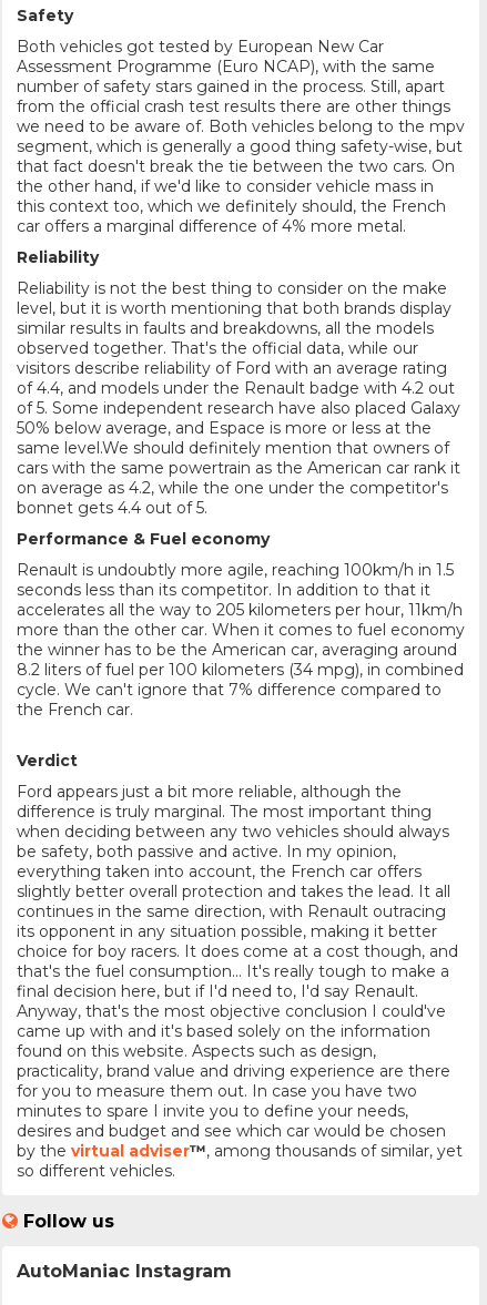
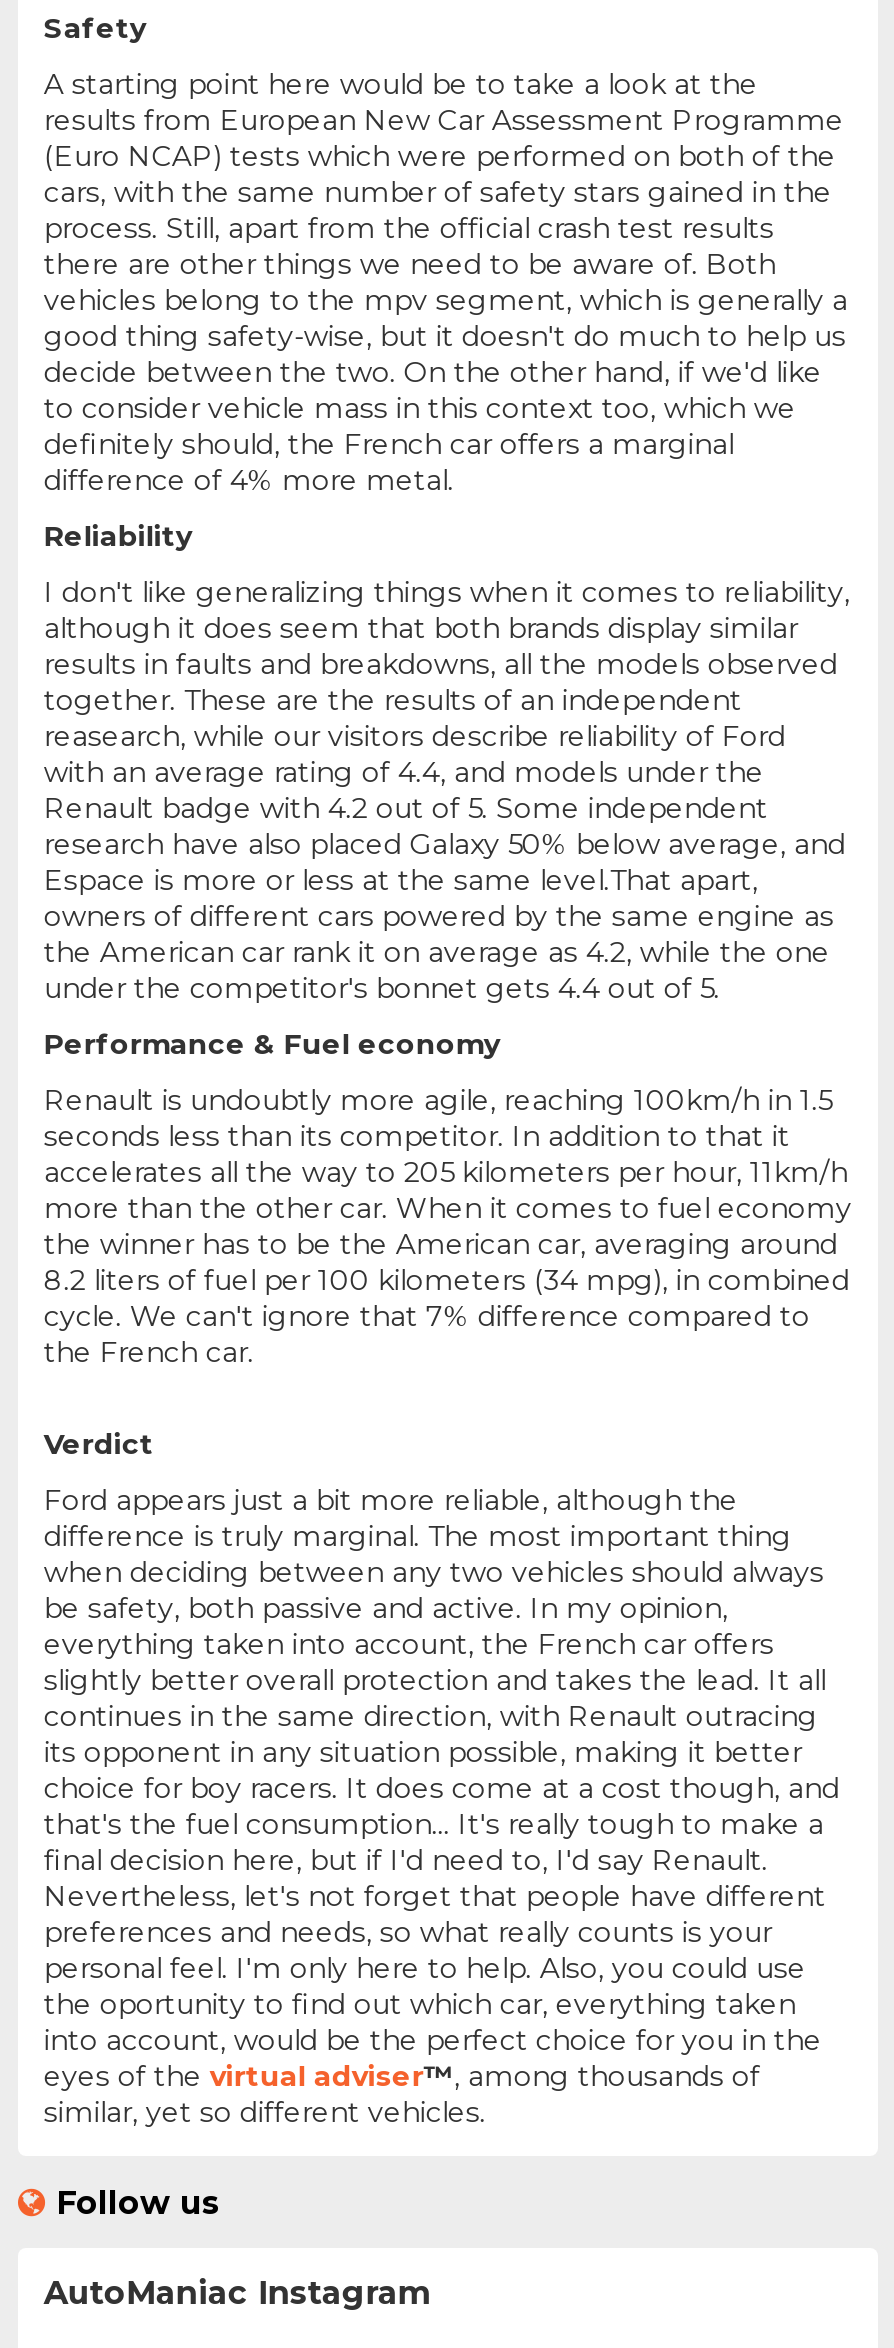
- Both vehicles got tested by European New Car
- Assessment Programme (Euro NCAP), with the same
- number of safety stars gained in the process. Still, apart
- from the official crash test results there are other things
- we need to be aware of. Both vehicles belong to the mpv
- segment, which is generally a good thing safety-wise, but
- that fact doesn't break the tie between the two cars. On
- the other hand, if we'd like to consider vehicle mass in
- this context too, which we definitely should, the French
- car offers a marginal difference of 4% more metal.
+ A starting point here would be to take a look at the
+ results from European New Car Assessment Programme
+ (Euro NCAP) tests which were performed on both of the
+ cars, with the same number of safety stars gained in the
+ process. Still, apart from the official crash test results
+ there are other things we need to be aware of. Both
+ vehicles belong to the mpv segment, which is generally a
+ good thing safety-wise, but it doesn't do much to help us
+ decide between the two. On the other hand, if we'd like
+ to consider vehicle mass in this context too, which we
+ definitely should, the French car offers a marginal
+ difference of 4% more metal.

moved down: Reliability

- Reliability is not the best thing to consider on the make
- level, but it is worth mentioning that both brands display
- similar results in faults and breakdowns, all the models
- observed together. That's the official data, while our
- visitors describe reliability of Ford with an average rating
- of 4.4, and models under the Renault badge with 4.2 out
- of 5. Some independent research have also placed Galaxy
- 50% below average, and Espace is more or less at the
- same level.We should definitely mention that owners of
- cars with the same powertrain as the American car rank it
- on average as 4.2, while the one under the competitor's
- bonnet gets 4.4 out of 5.
+ I don't like generalizing things when it comes to reliability,
+ although it does seem that both brands display similar
+ results in faults and breakdowns, all the models observed
+ together. These are the results of an independent
+ reasearch, while our visitors describe reliability of Ford
+ with an average rating of 4.4, and models under the
+ Renault badge with 4.2 out of 5. Some independent
+ research have also placed Galaxy 50% below average, and
+ Espace is more or less at the same level.That apart,
+ owners of different cars powered by the same engine as
+ the American car rank it on average as 4.2, while the one
+ under the competitor's bonnet gets 4.4 out of 5.

moved down: Performance & Fuel economy | Renault is undoubtly more agile, reaching 100km/h in 1.5 | seconds less than its competitor. In addition to that it | ... | that's the fuel consumption... It's really tough to make a | final decision here, but if I'd need to, I'd say Renault.

- Anyway, that's the most objective conclusion I could've
- came up with and it's based solely on the information
- found on this website. Aspects such as design,
- practicality, brand value and driving experience are there
- for you to measure them out. In case you have two
- minutes to spare I invite you to define your needs,
- desires and budget and see which car would be chosen
- by the virtual adviser™, among thousands of similar, yet
- so different vehicles.
+ Nevertheless, let's not forget that people have different
+ preferences and needs, so what really counts is your
+ personal feel. I'm only here to help. Also, you could use
+ the oportunity to find out which car, everything taken
+ into account, would be the perfect choice for you in the
+ eyes of the virtual adviser™, among thousands of
+ similar, yet so different vehicles.
